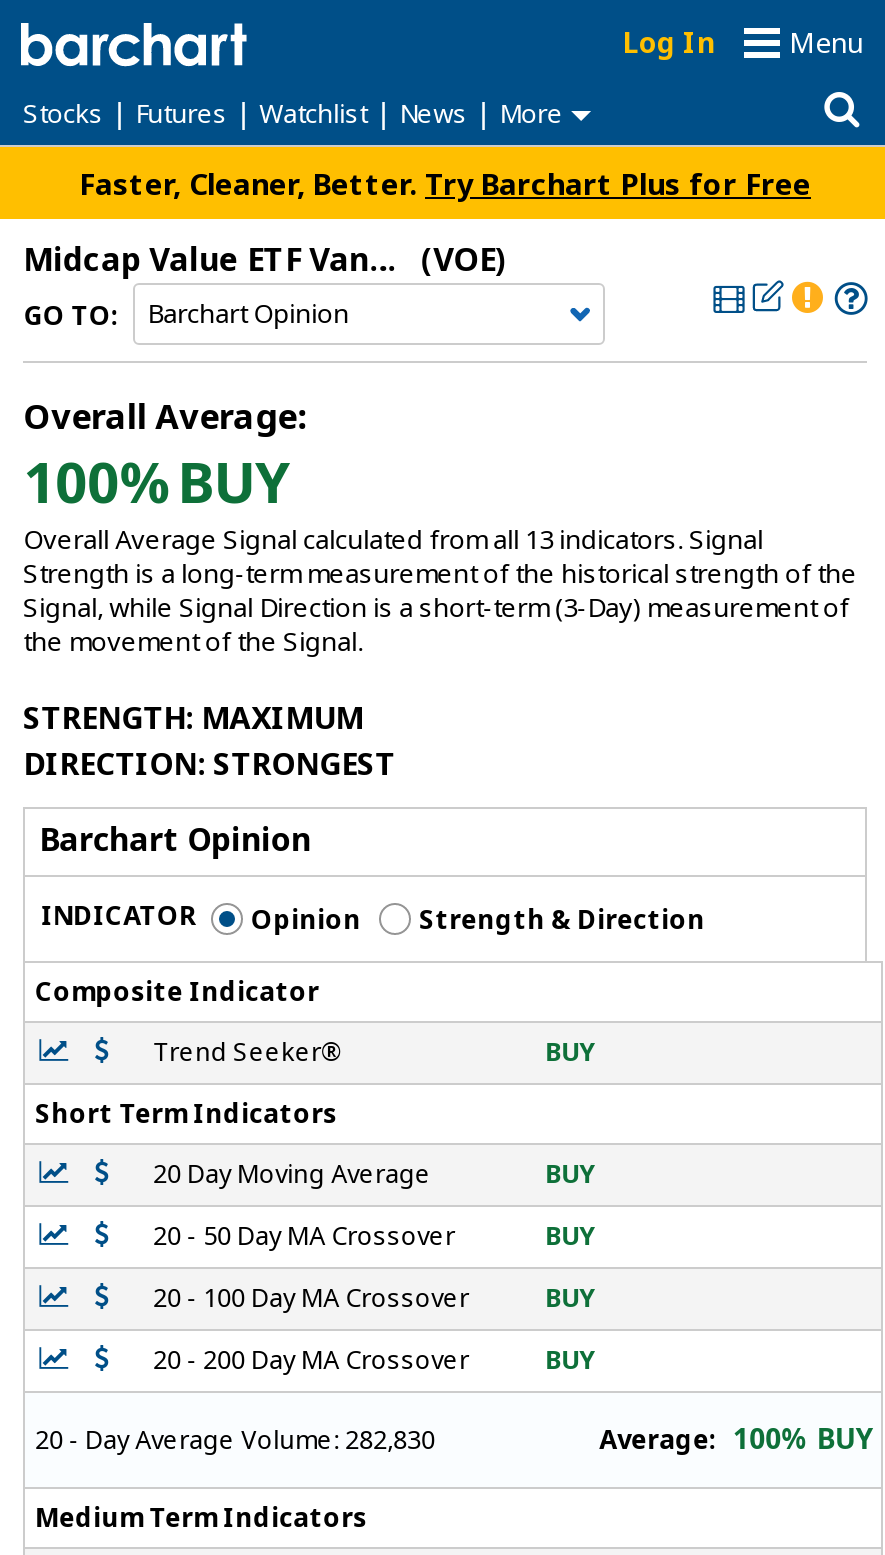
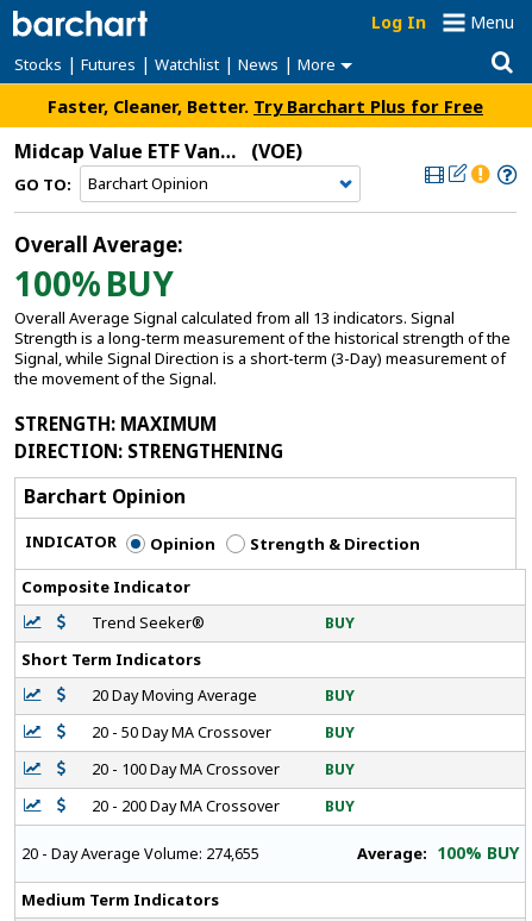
- DIRECTION: STRONGEST
+ DIRECTION: STRENGTHENING

- 20 - Day Average Volume: 282,830
+ 20 - Day Average Volume: 274,655
